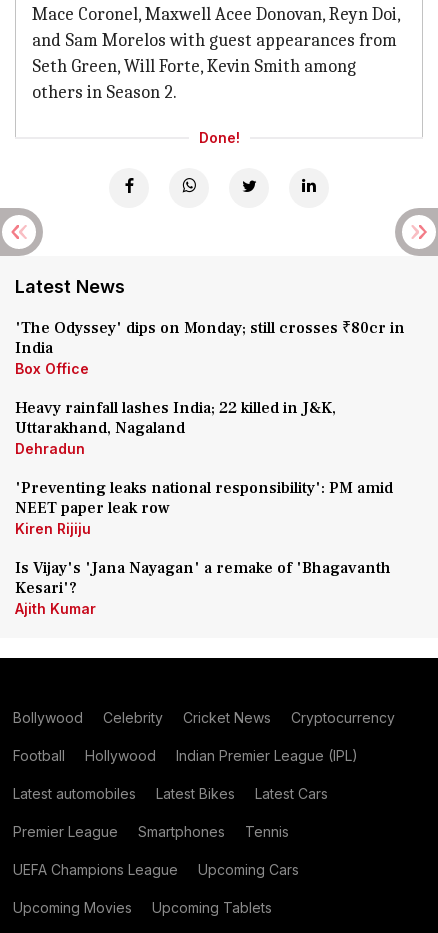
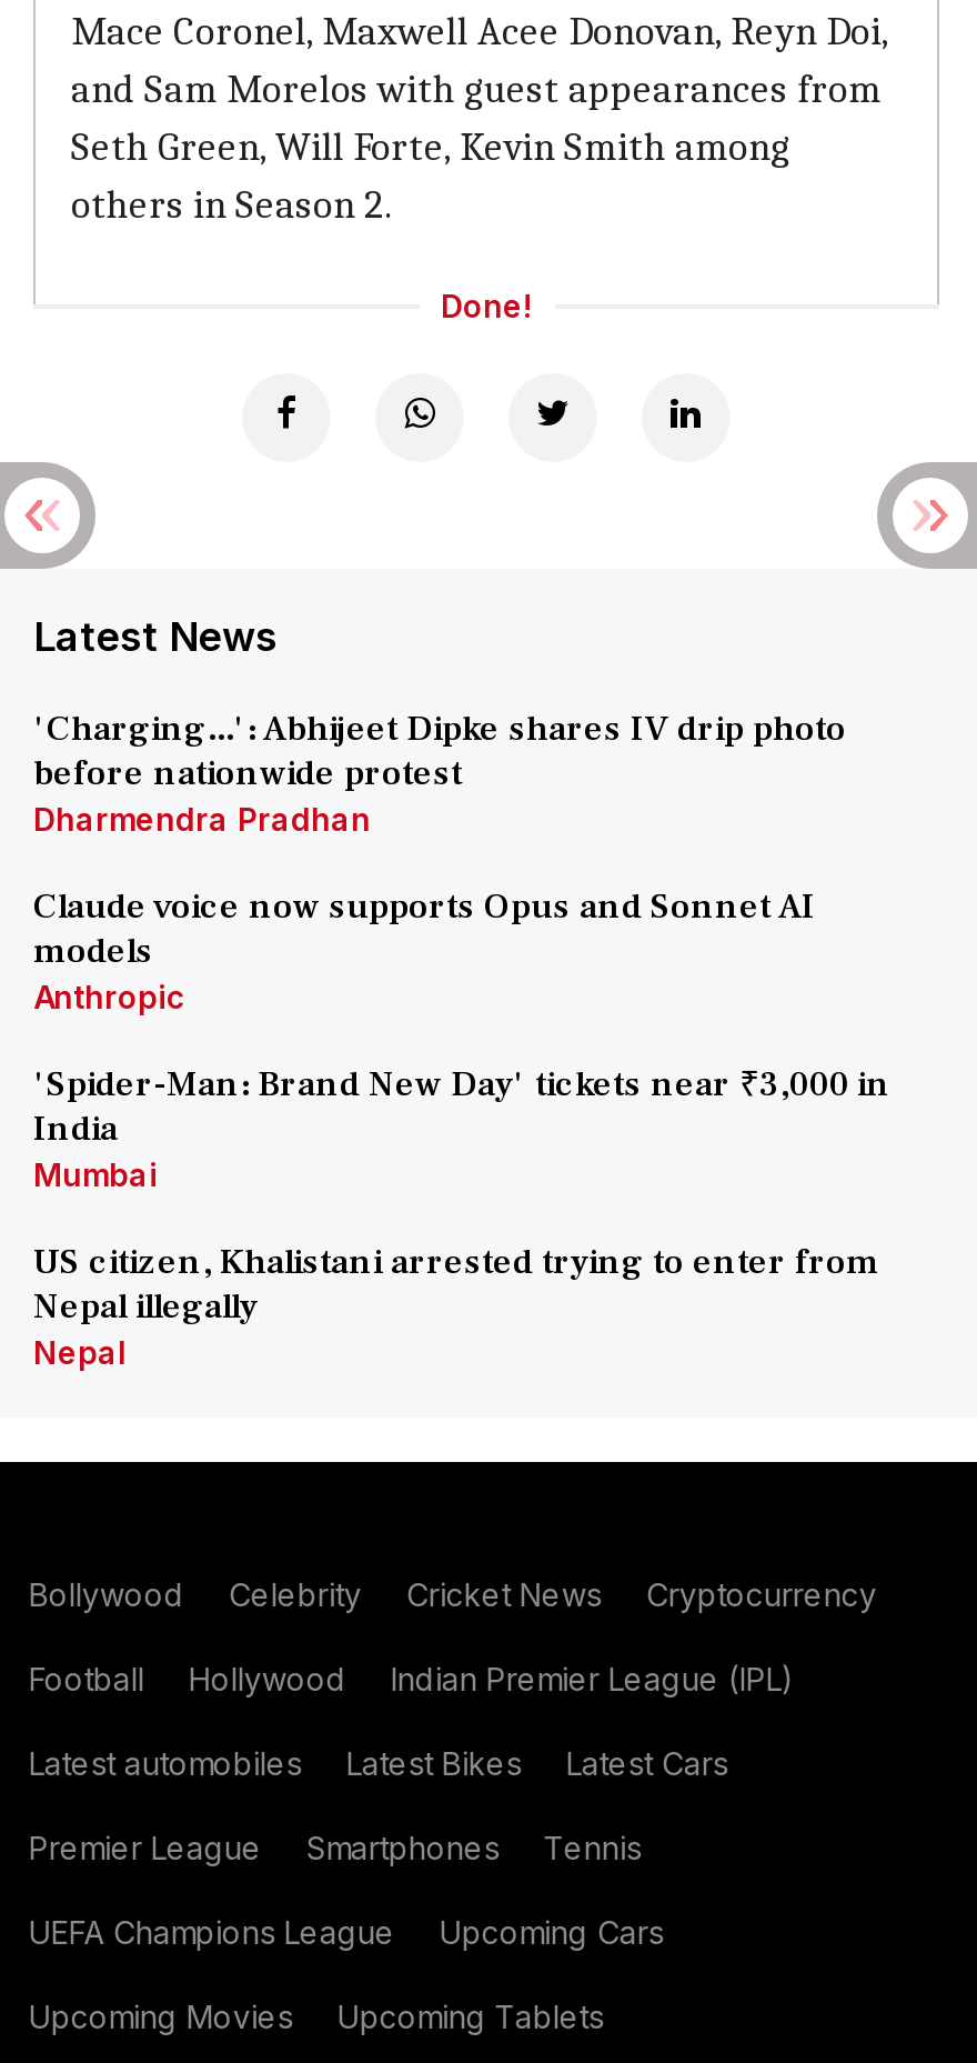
- 'The Odyssey' dips on Monday; still crosses ₹80cr in
+ 'Charging...': Abhijeet Dipke shares IV drip photo
+ before nationwide protest
+ Dharmendra Pradhan
+ Claude voice now supports Opus and Sonnet AI
+ models
+ Anthropic
+ 'Spider-Man: Brand New Day' tickets near ₹3,000 in

moved down: India

- Box Office
- Heavy rainfall lashes India; 22 killed in J&K,
- Uttarakhand, Nagaland
- Dehradun
- 'Preventing leaks national responsibility': PM amid
- NEET paper leak row
- Kiren Rijiju
- Is Vijay's 'Jana Nayagan' a remake of 'Bhagavanth
- Kesari'?
- Ajith Kumar
+ Mumbai
+ US citizen, Khalistani arrested trying to enter from
+ Nepal illegally
+ Nepal
